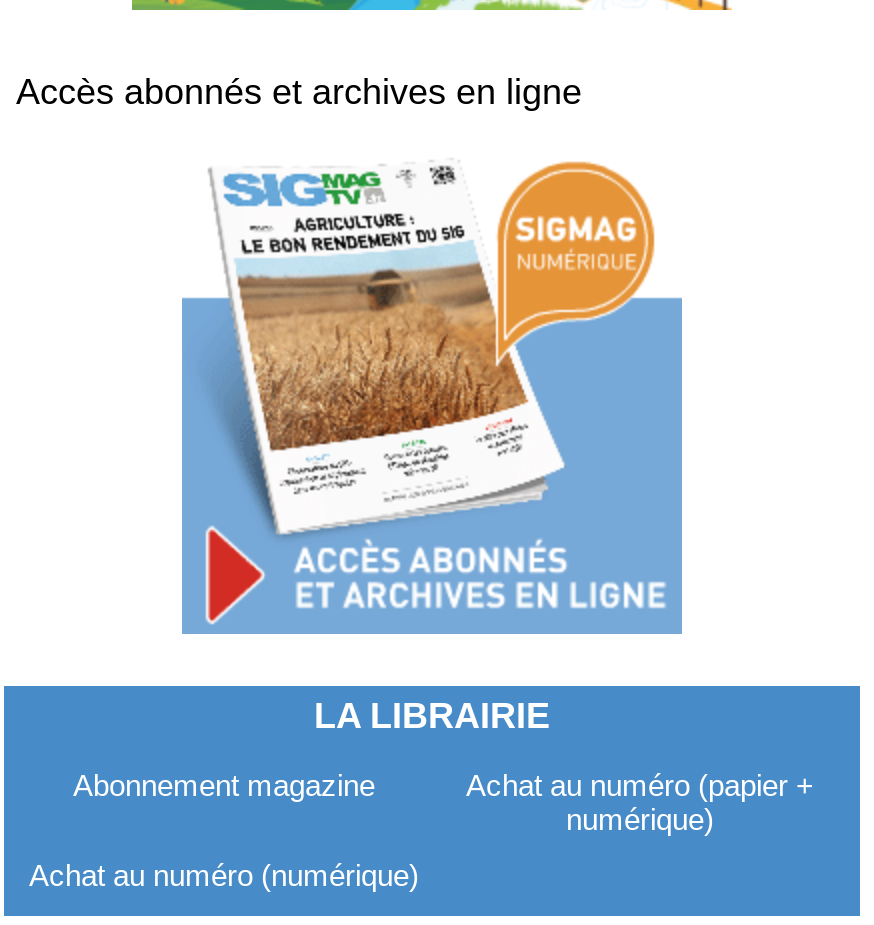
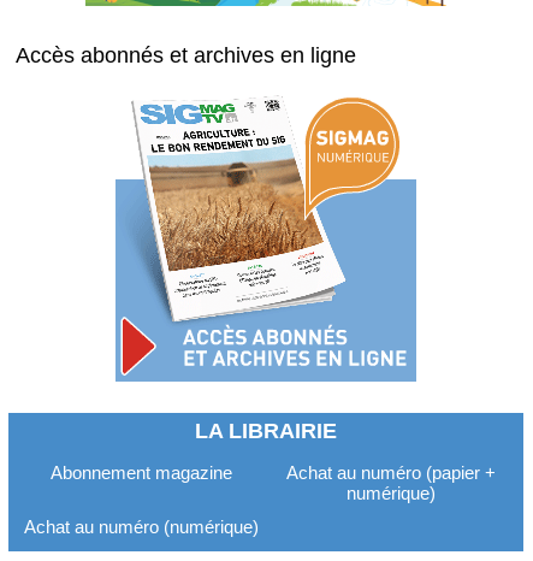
- [image]
+ [image]
